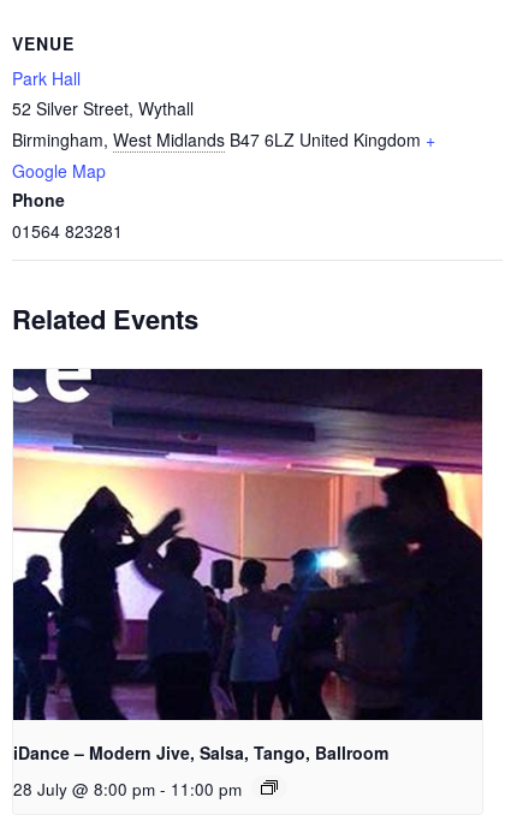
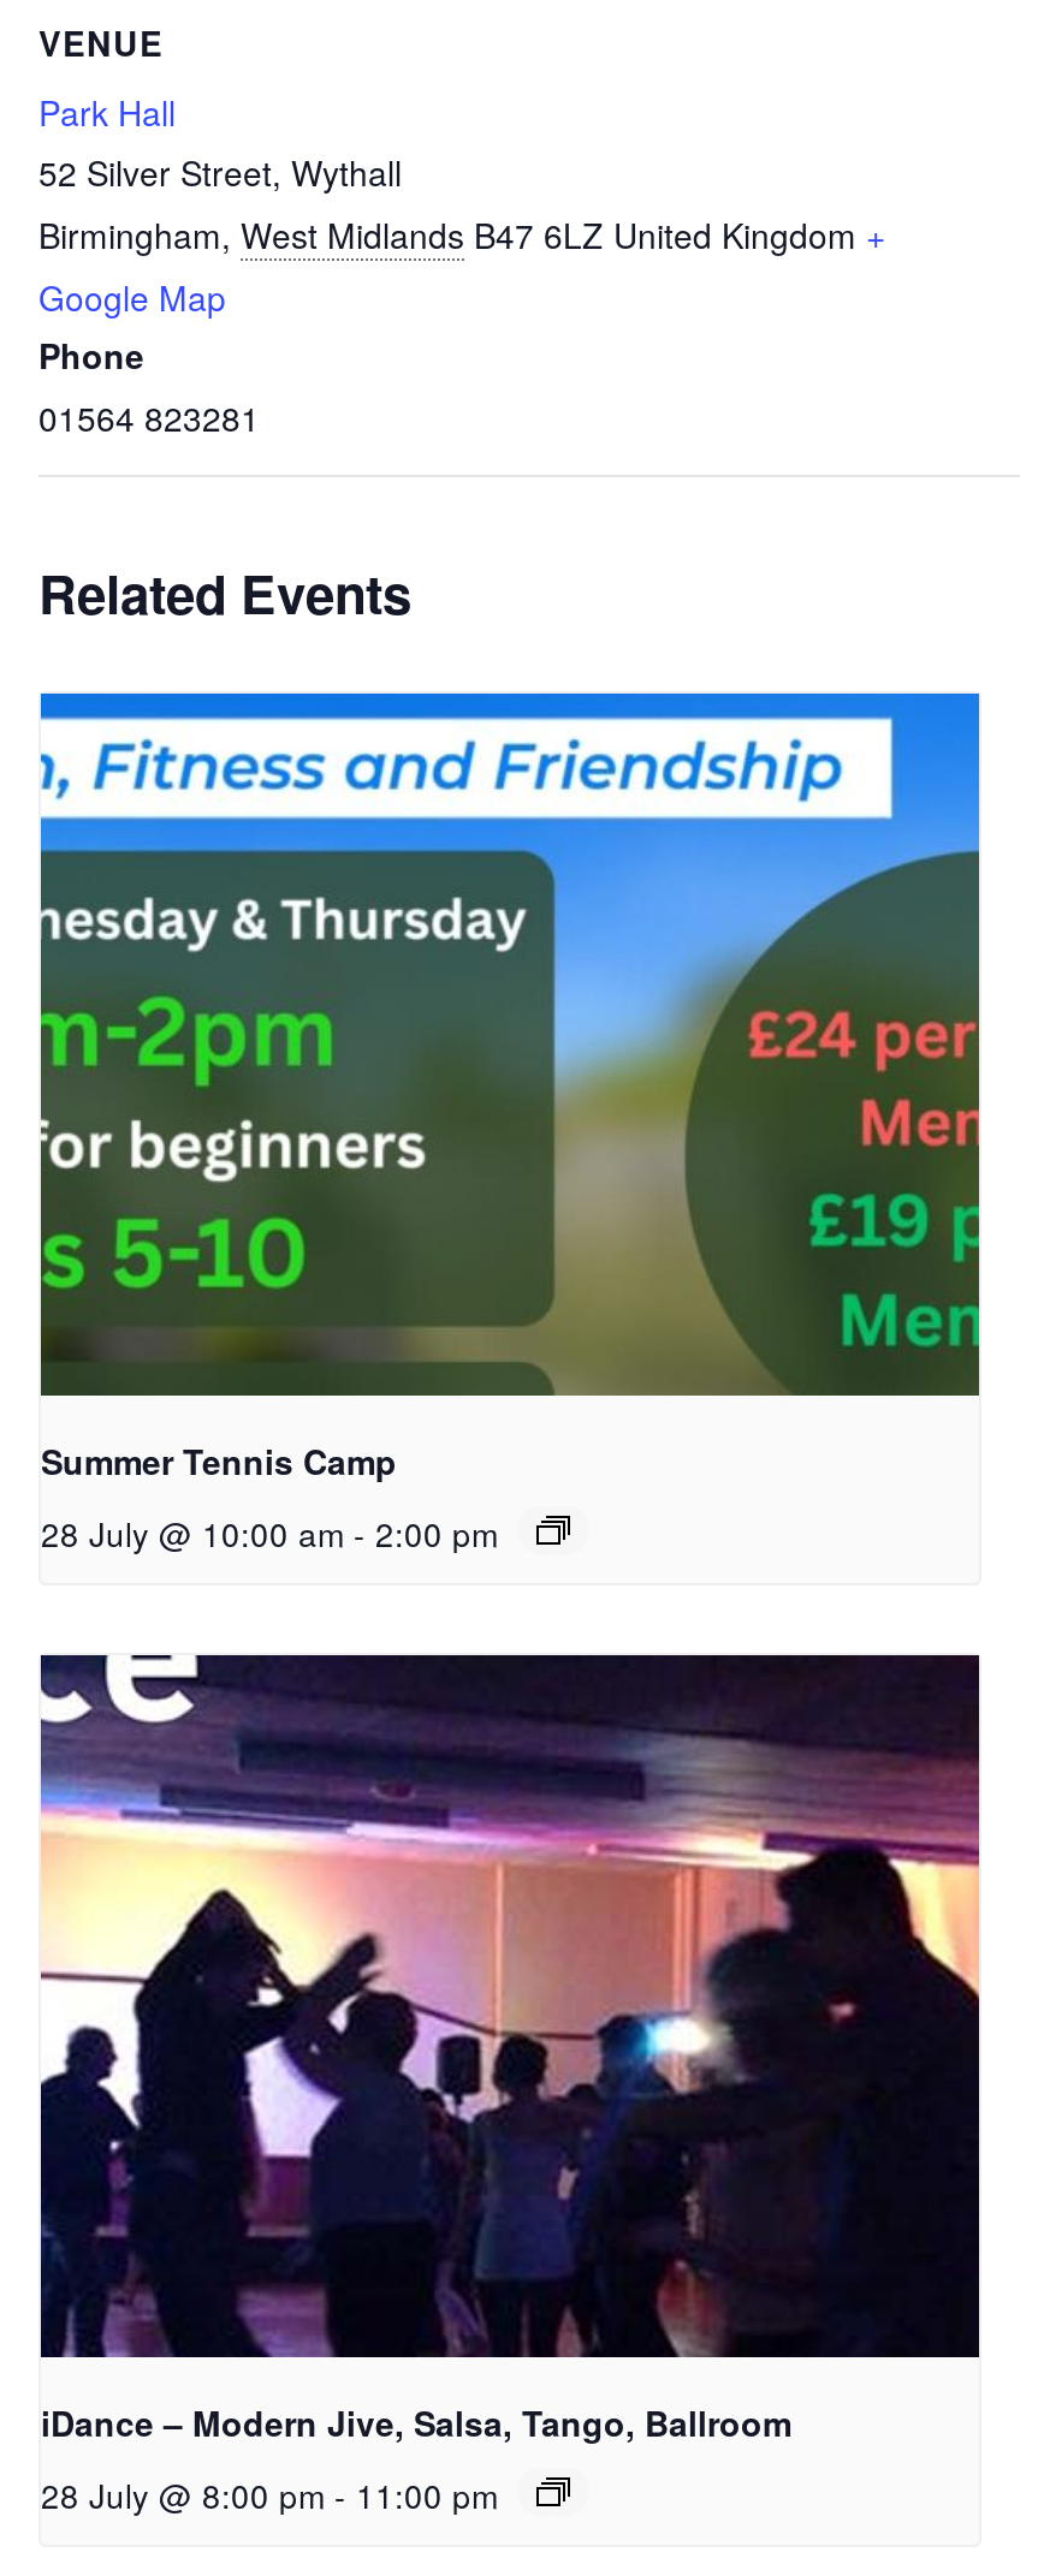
+ [image]
+ Summer Tennis Camp
+ 28 July @ 10:00 am - 2:00 pm
